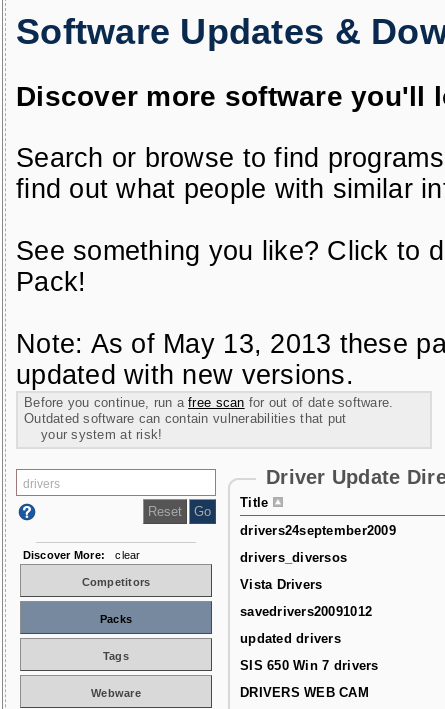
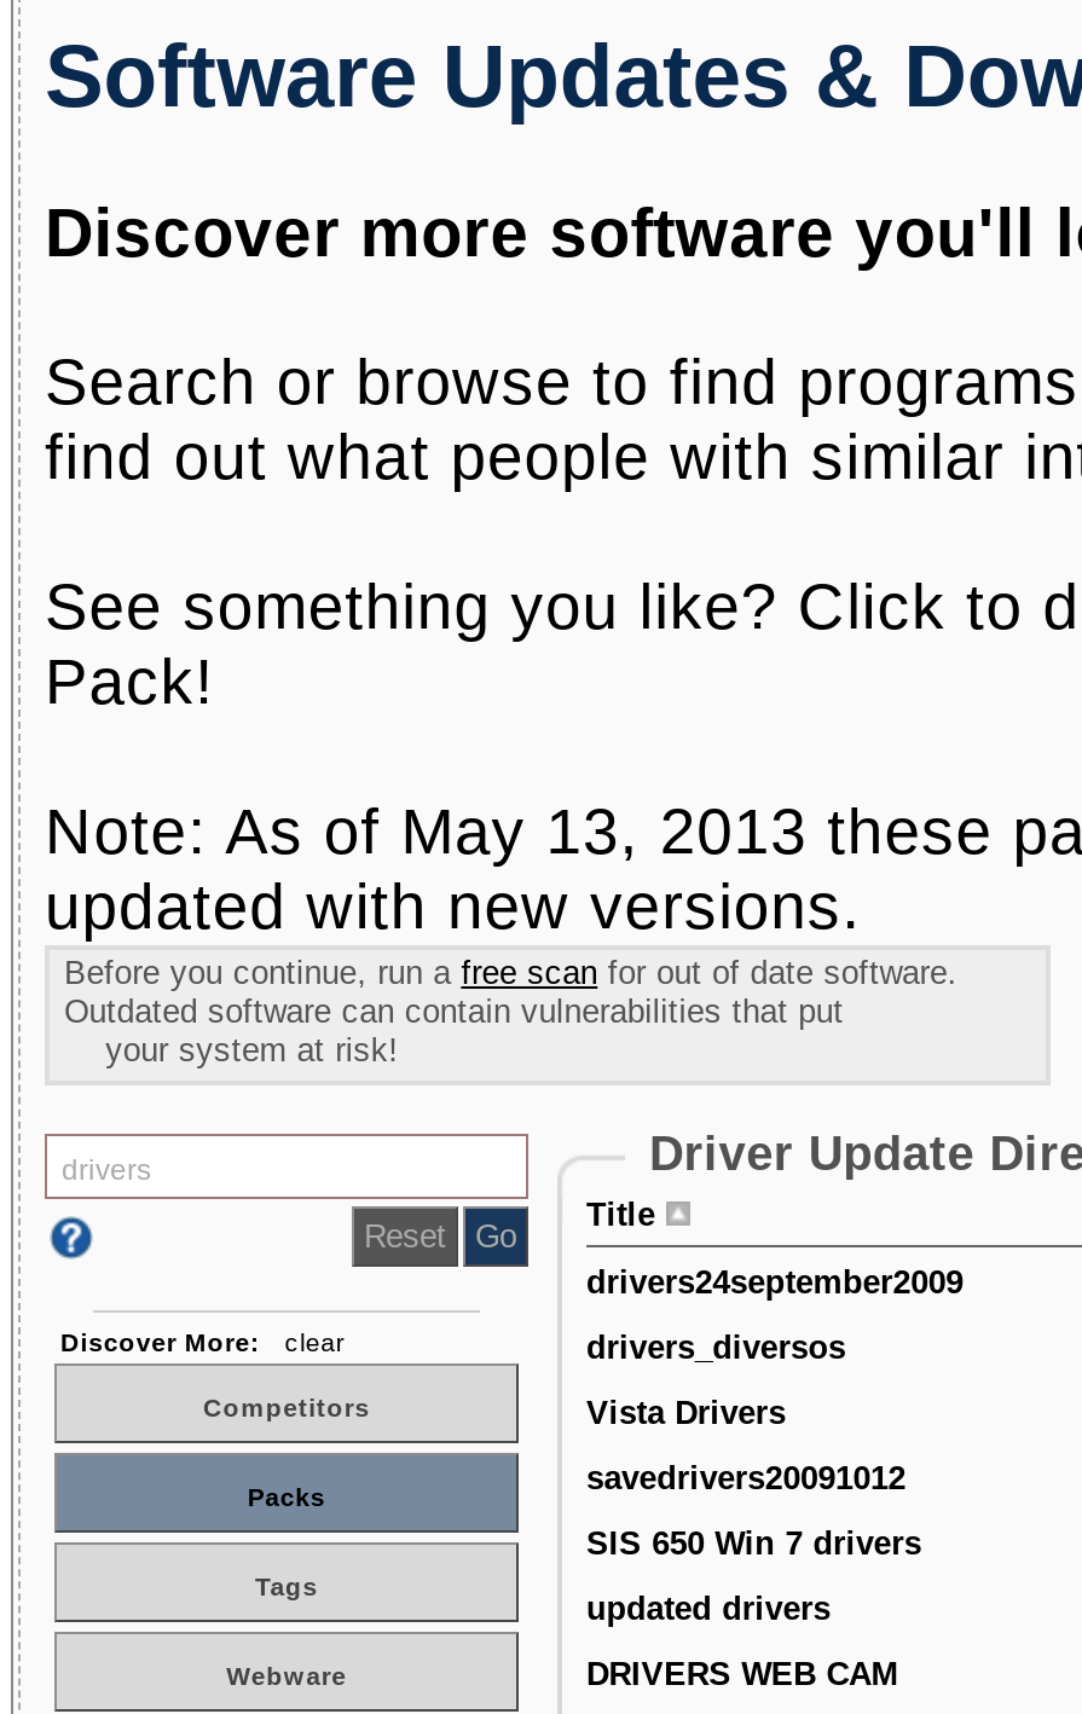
moved down: updated drivers

moved up: SIS 650 Win 7 drivers
